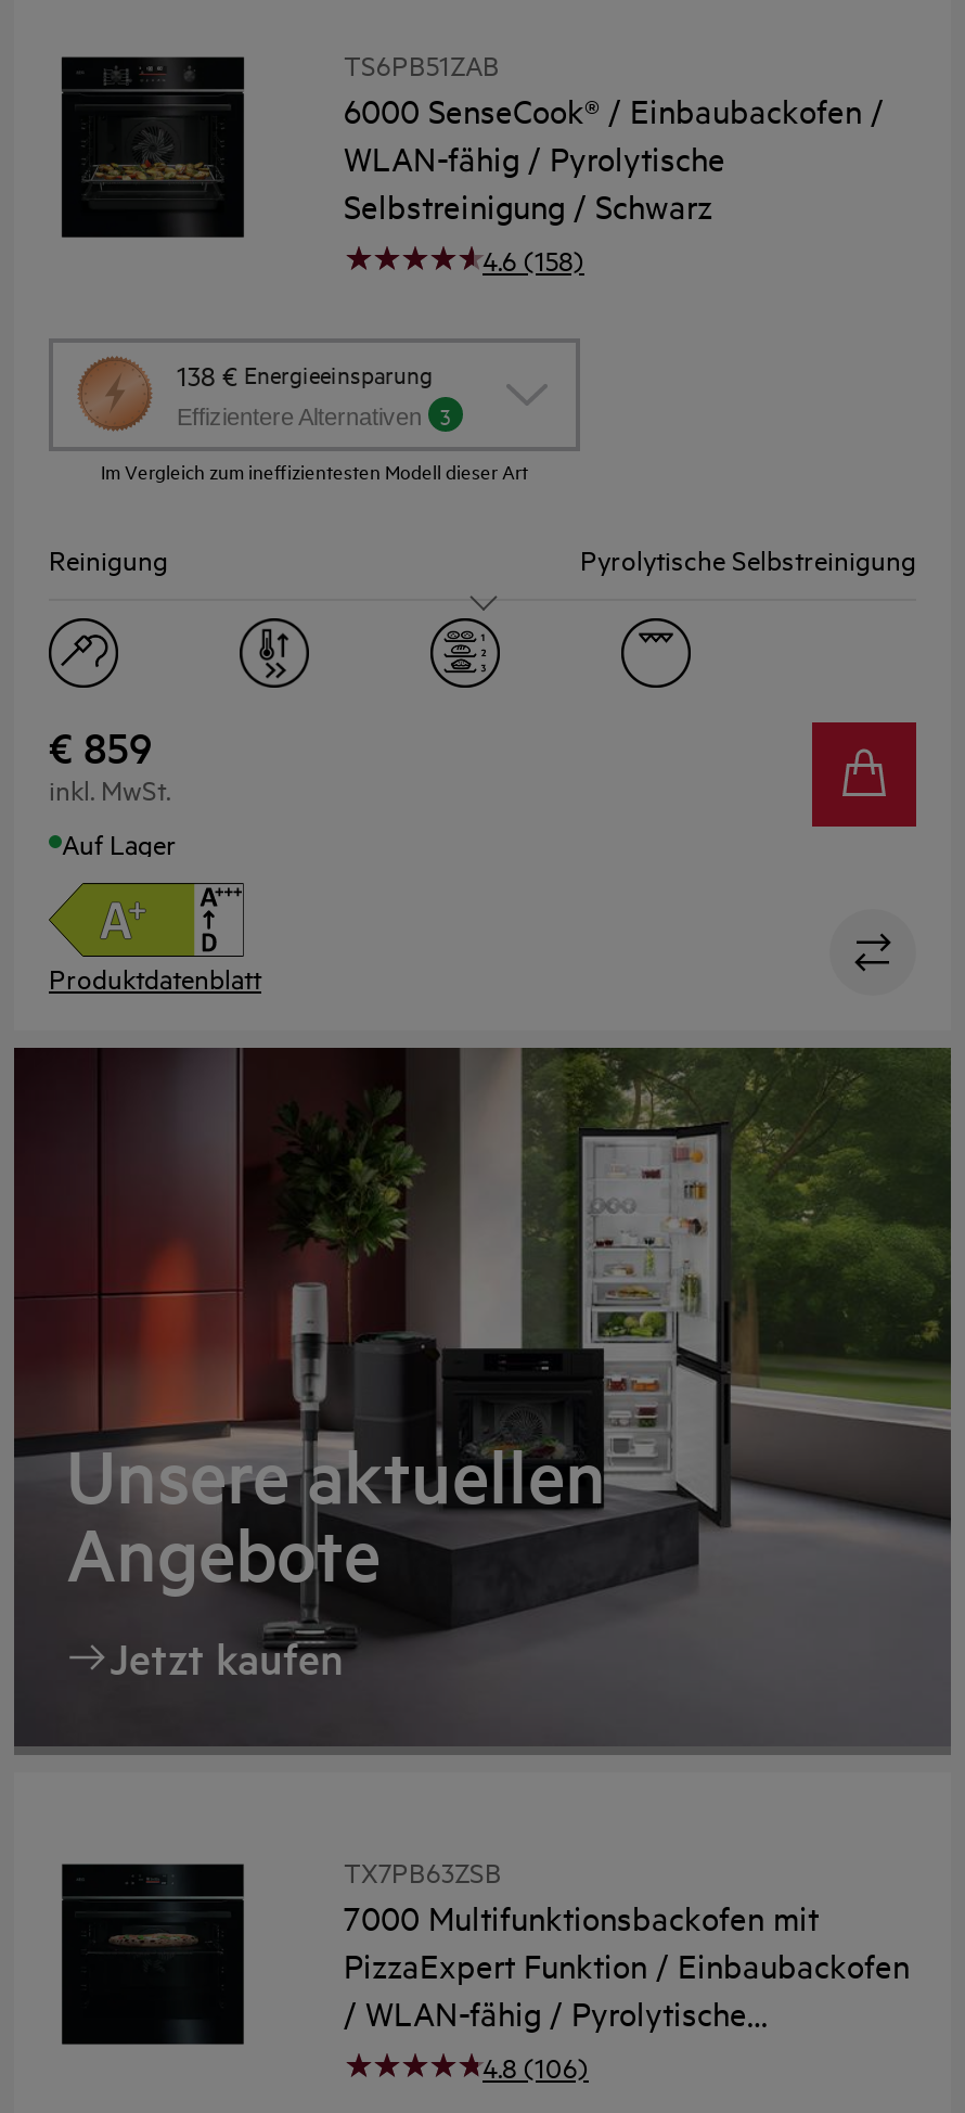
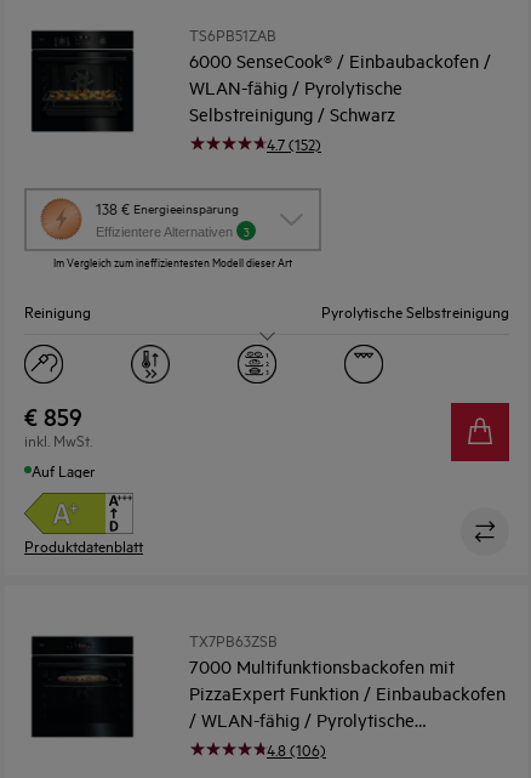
- 4.6 (158)
+ 4.7 (152)

- [image]
- Unsere aktuellen
- Angebote
- Jetzt kaufen
